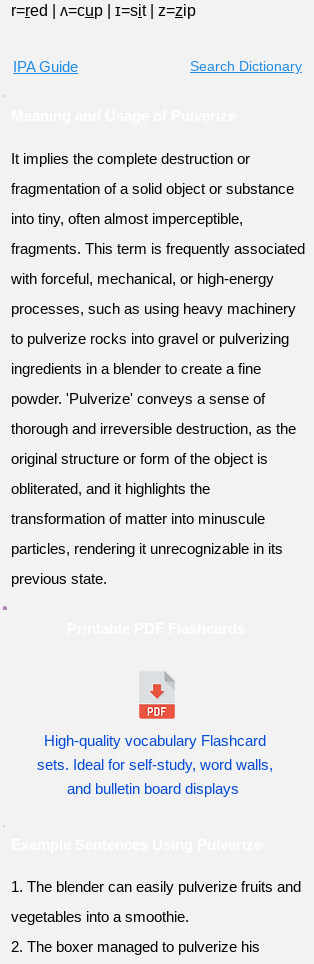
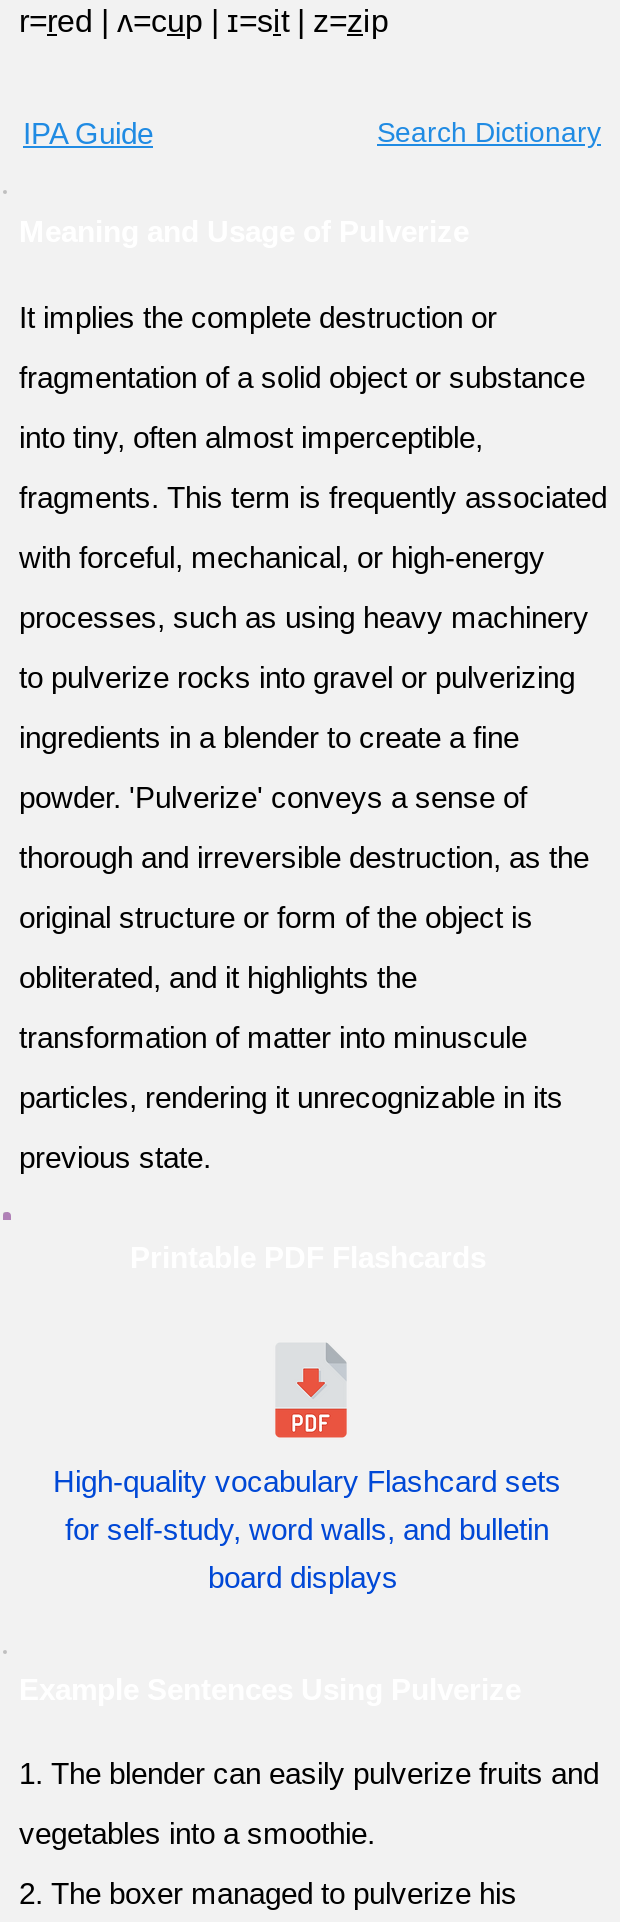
- High-quality vocabulary Flashcard
- sets. Ideal for self-study, word walls,
- and bulletin board displays
+ High-quality vocabulary Flashcard sets
+ for self-study, word walls, and bulletin
+ board displays
